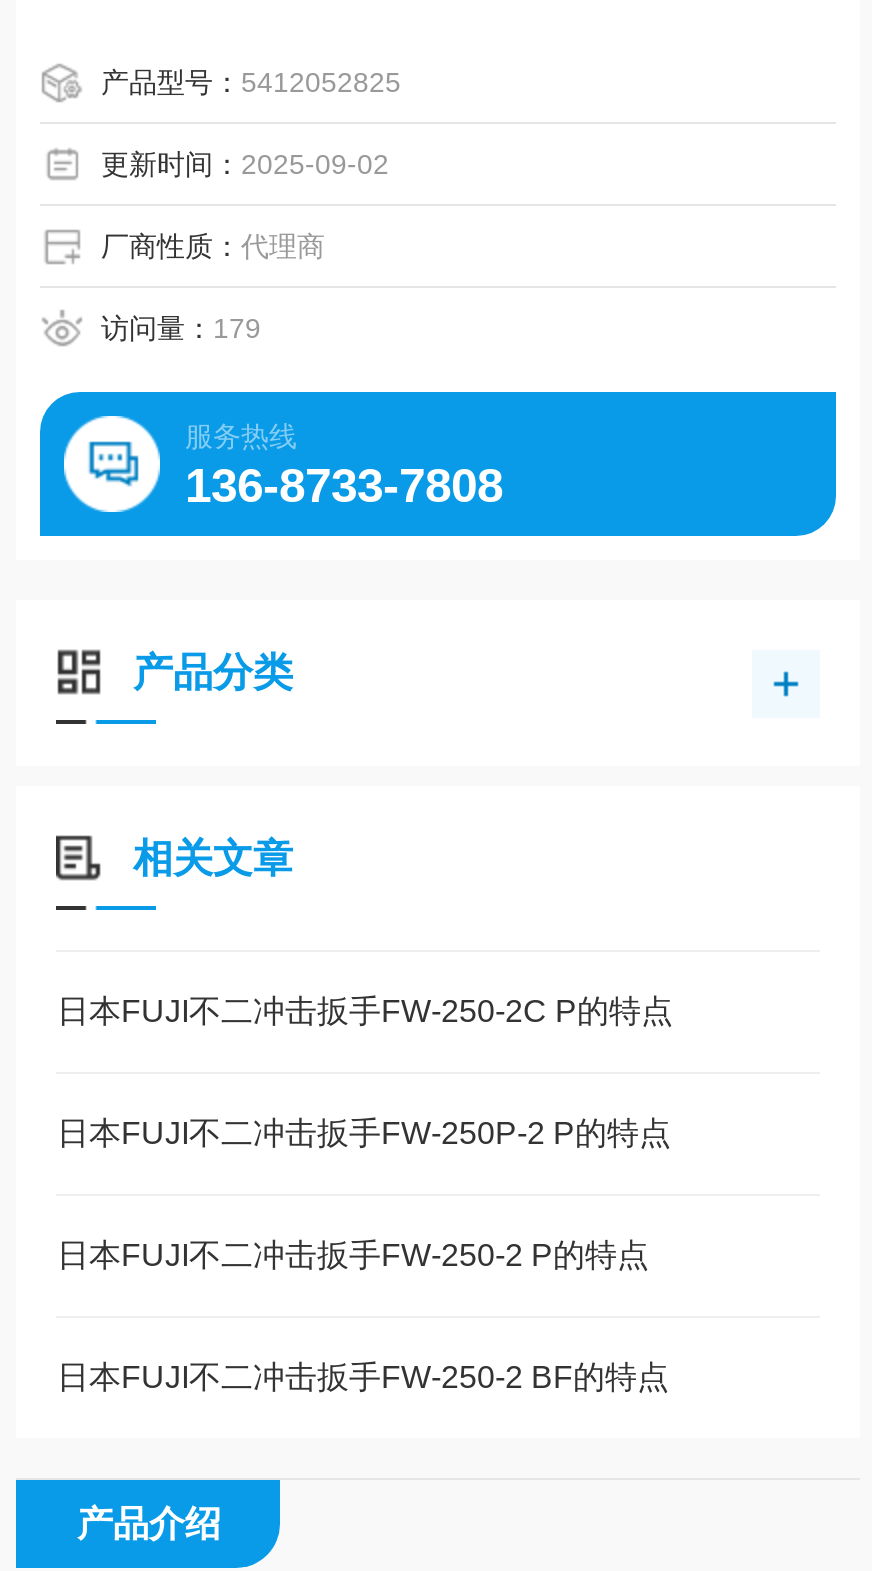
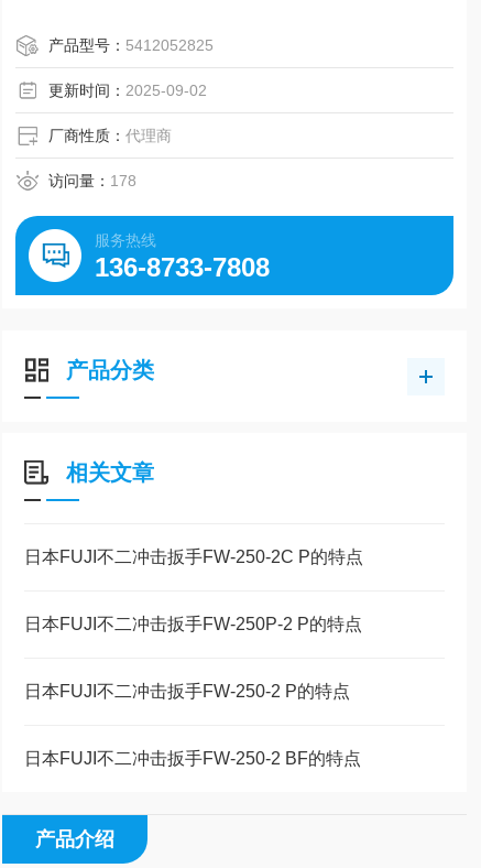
- 访问量：179
+ 访问量：178
